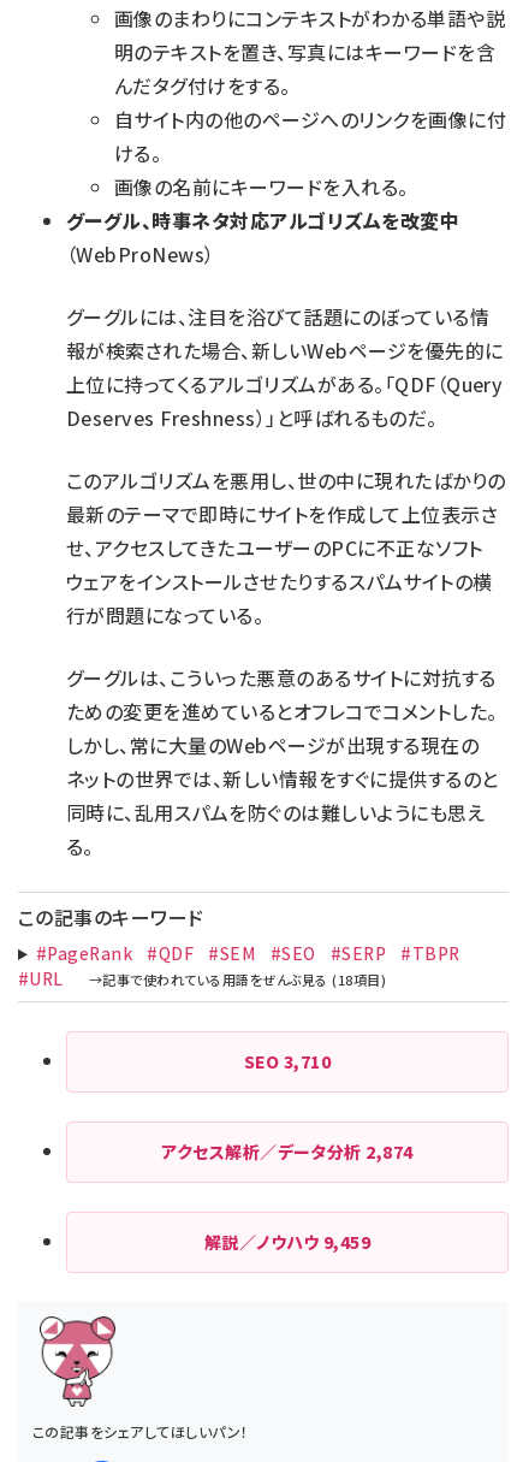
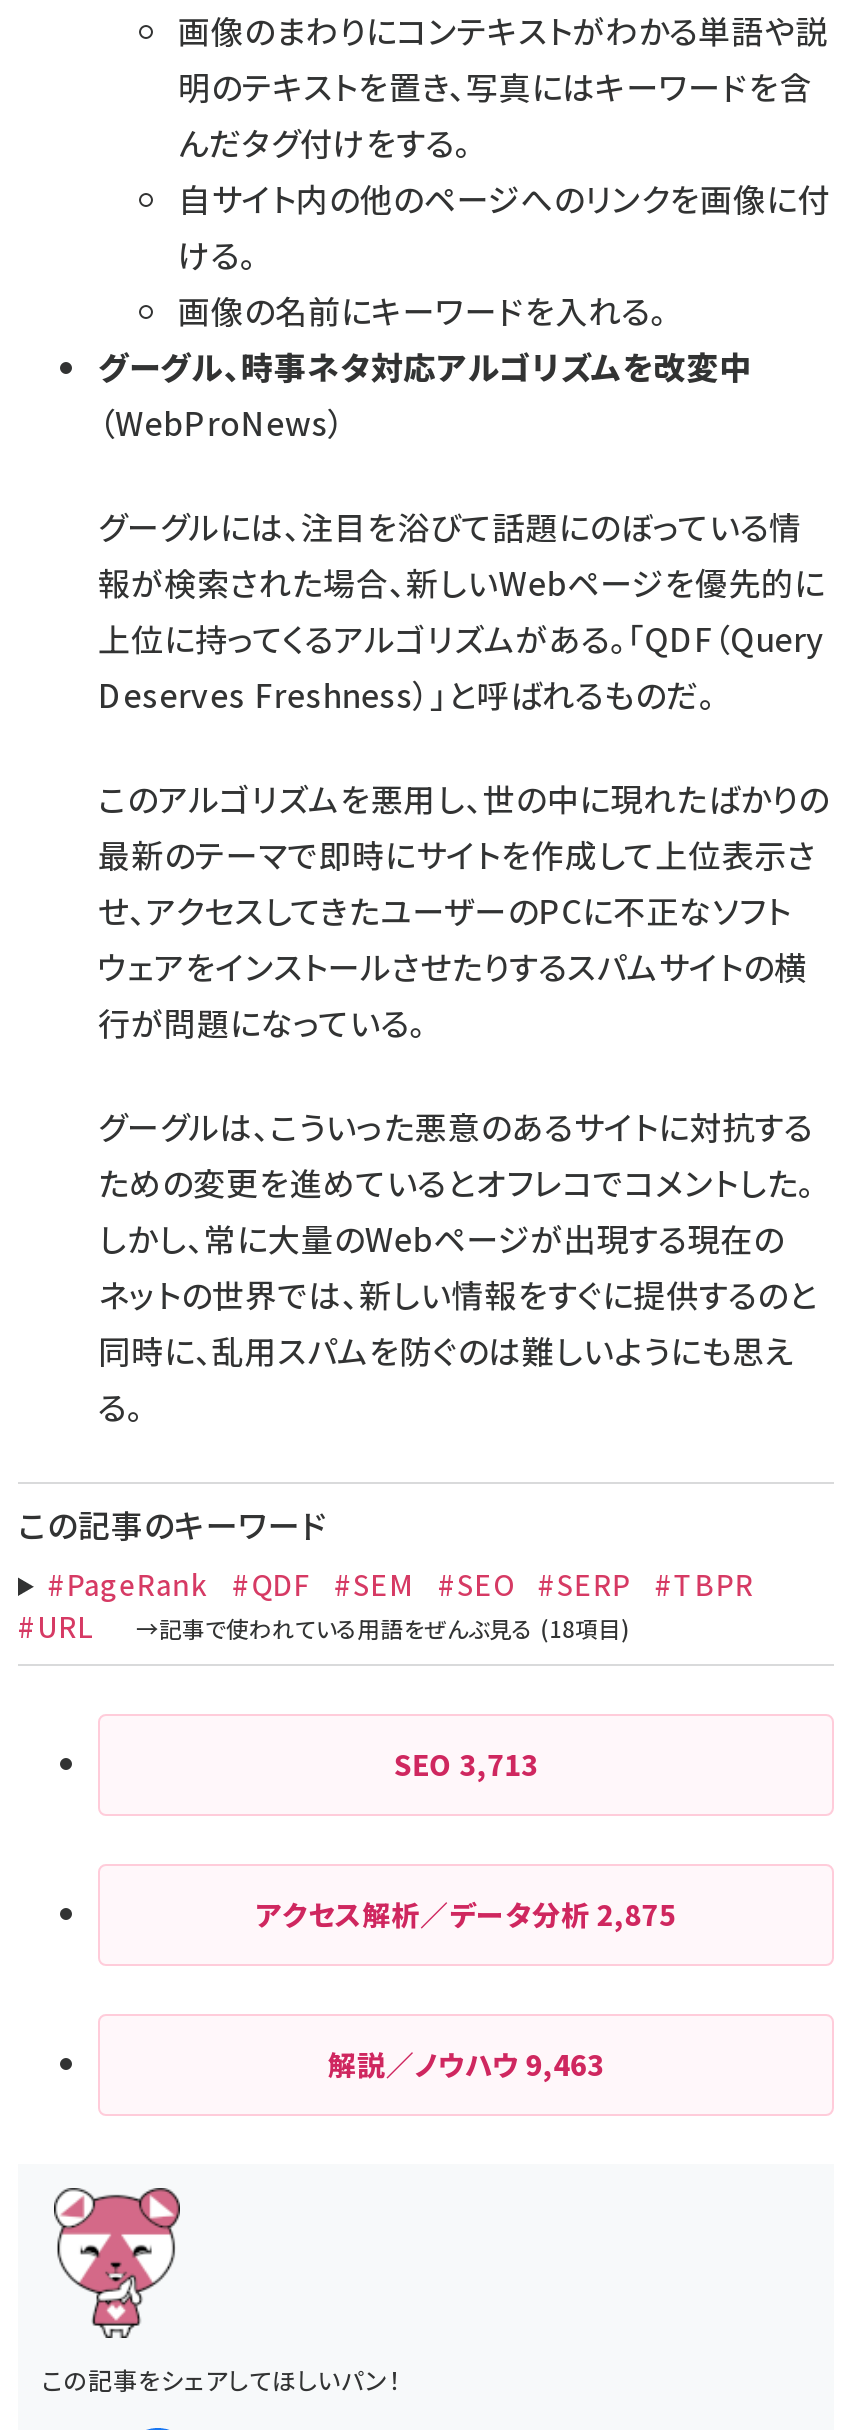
- SEO 3,710
+ SEO 3,713

- アクセス解析／データ分析2,874
+ アクセス解析／データ分析2,875

- 解説／ノウハウ9,459
+ 解説／ノウハウ9,463
